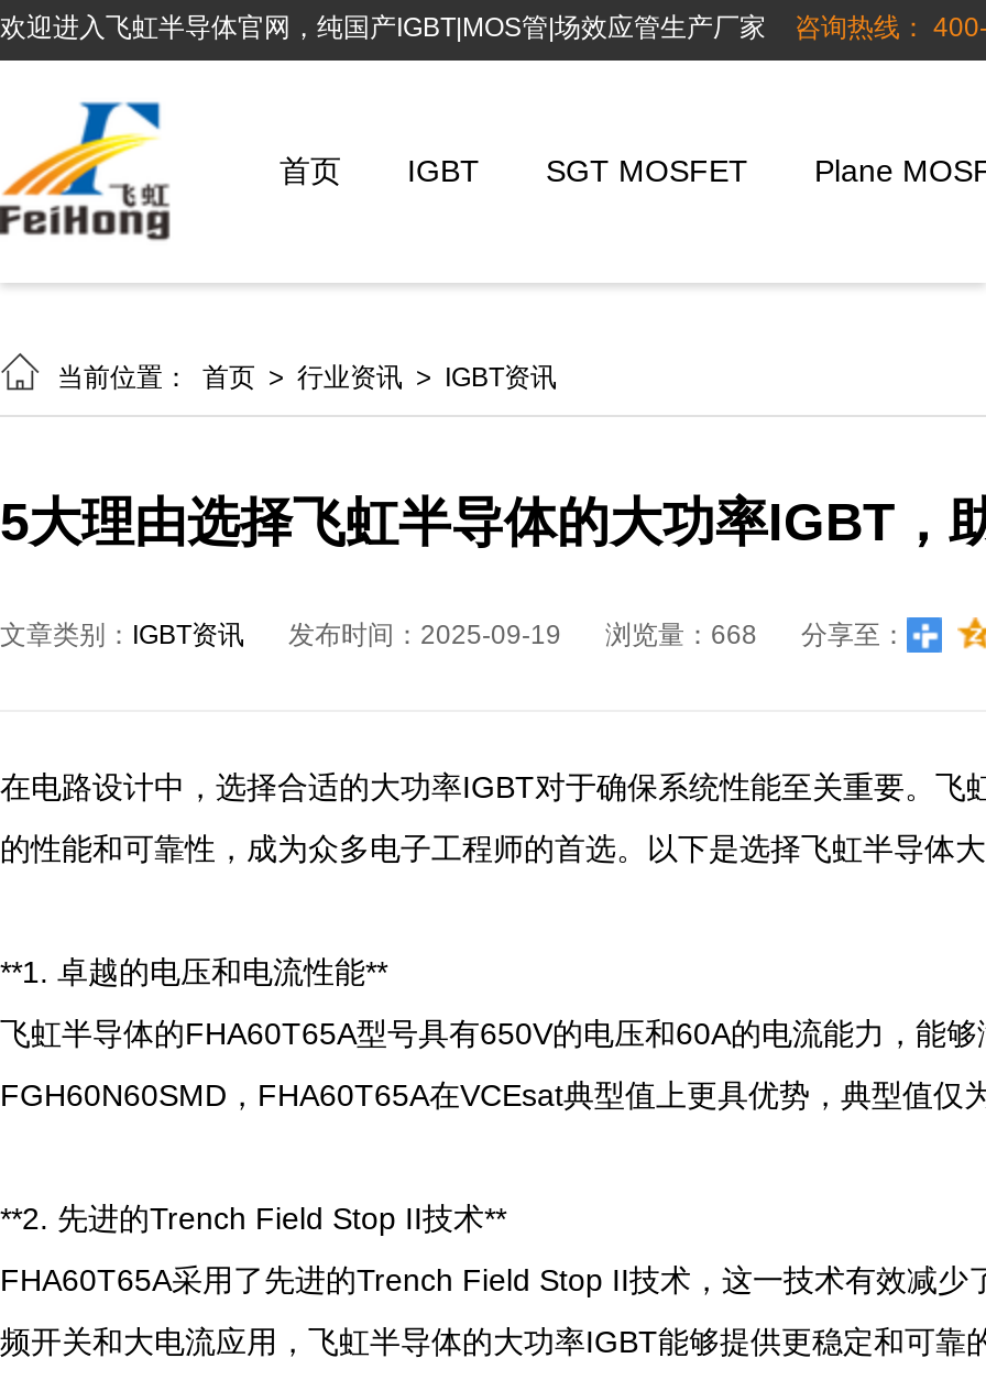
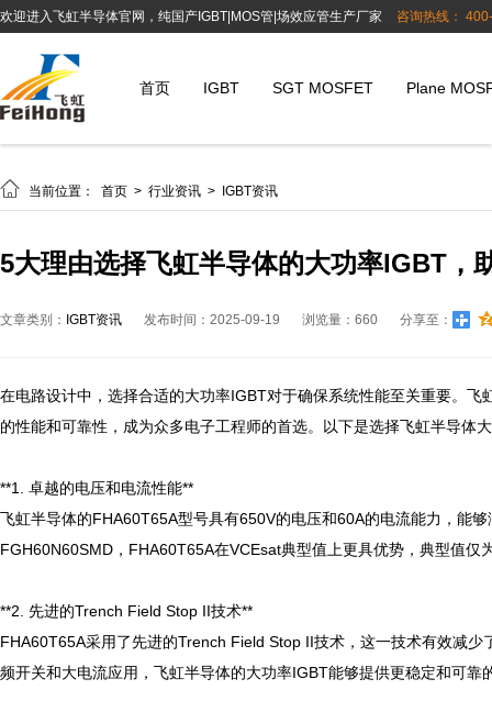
- 文章类别：IGBT资讯 发布时间：2025-09-19 浏览量：668 分享至：
+ 文章类别：IGBT资讯 发布时间：2025-09-19 浏览量：660 分享至：
